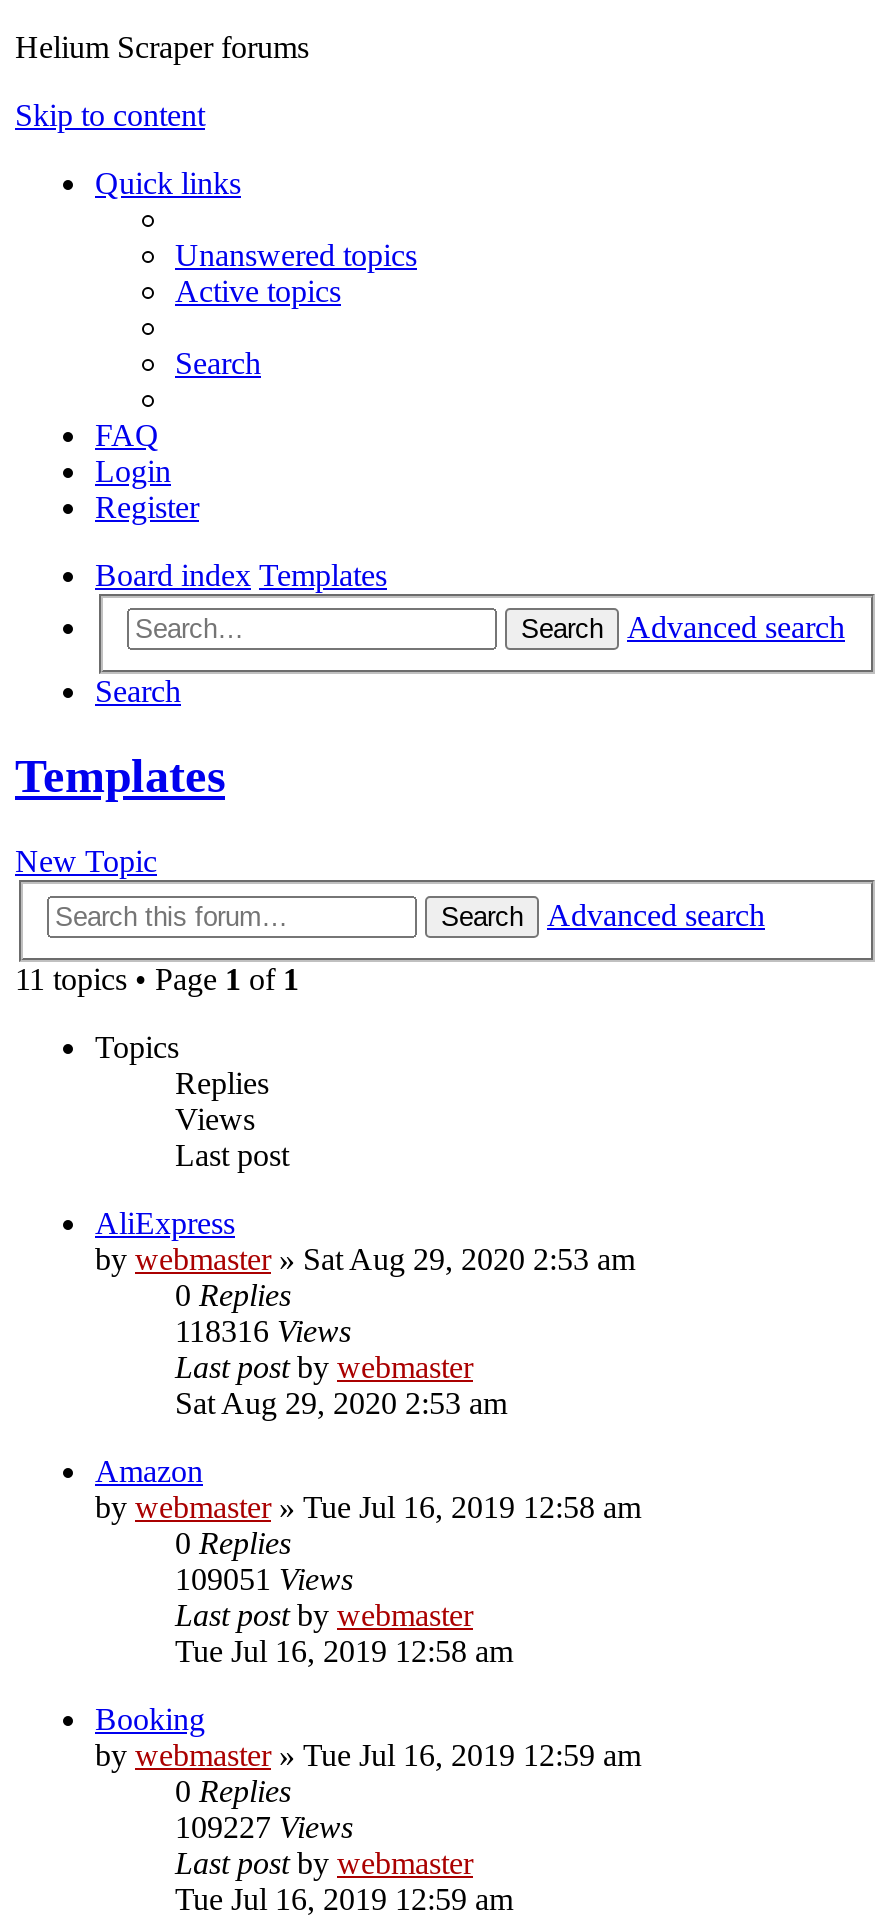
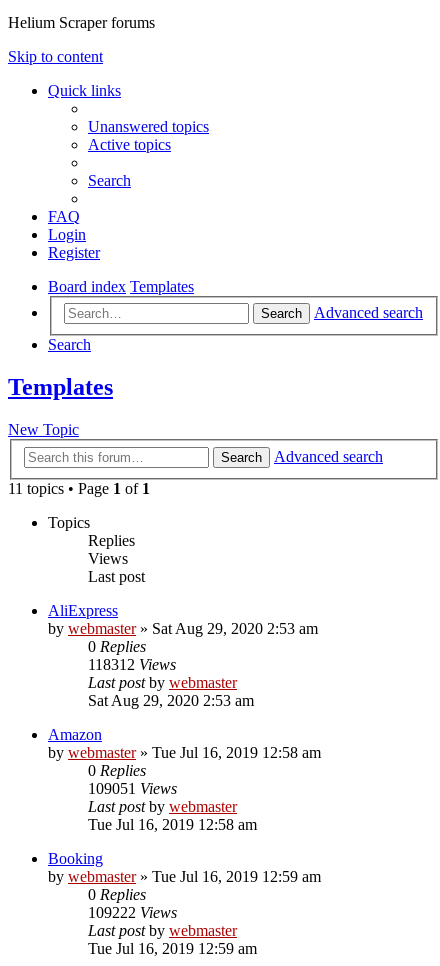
- 118316 Views
+ 118312 Views

- 109227 Views
+ 109222 Views
